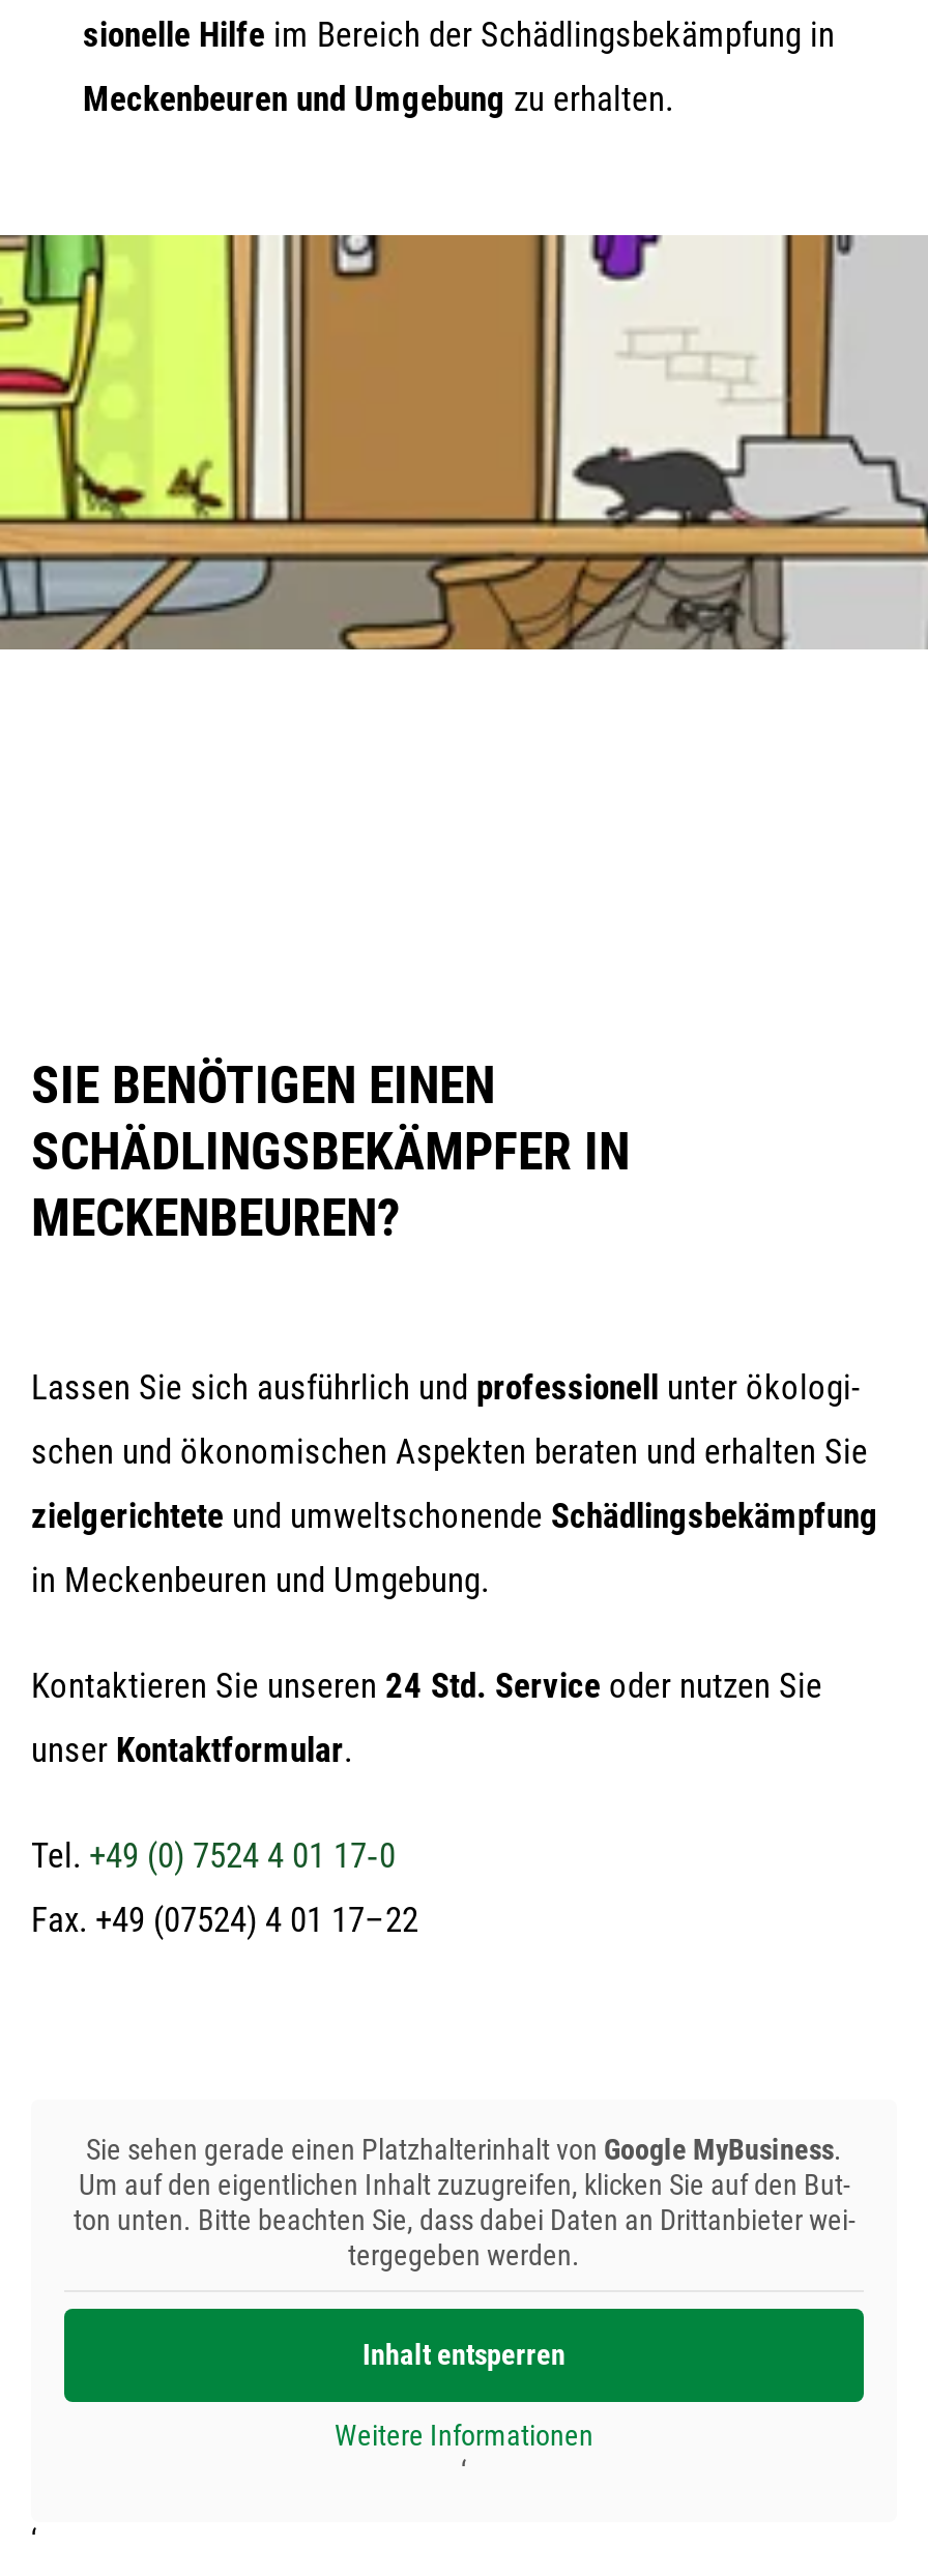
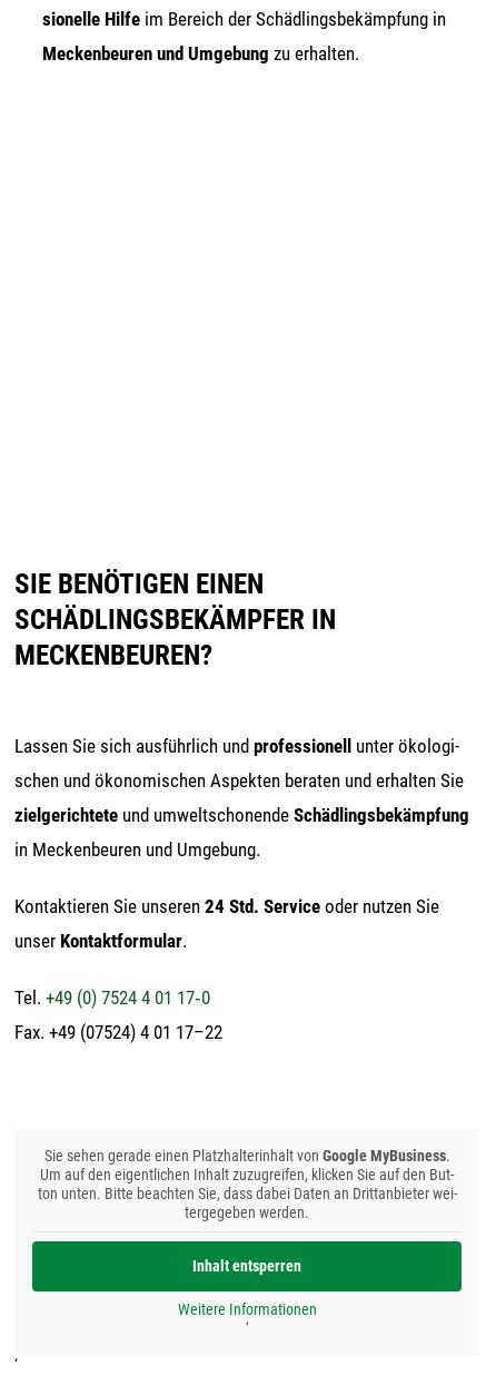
- [image]
